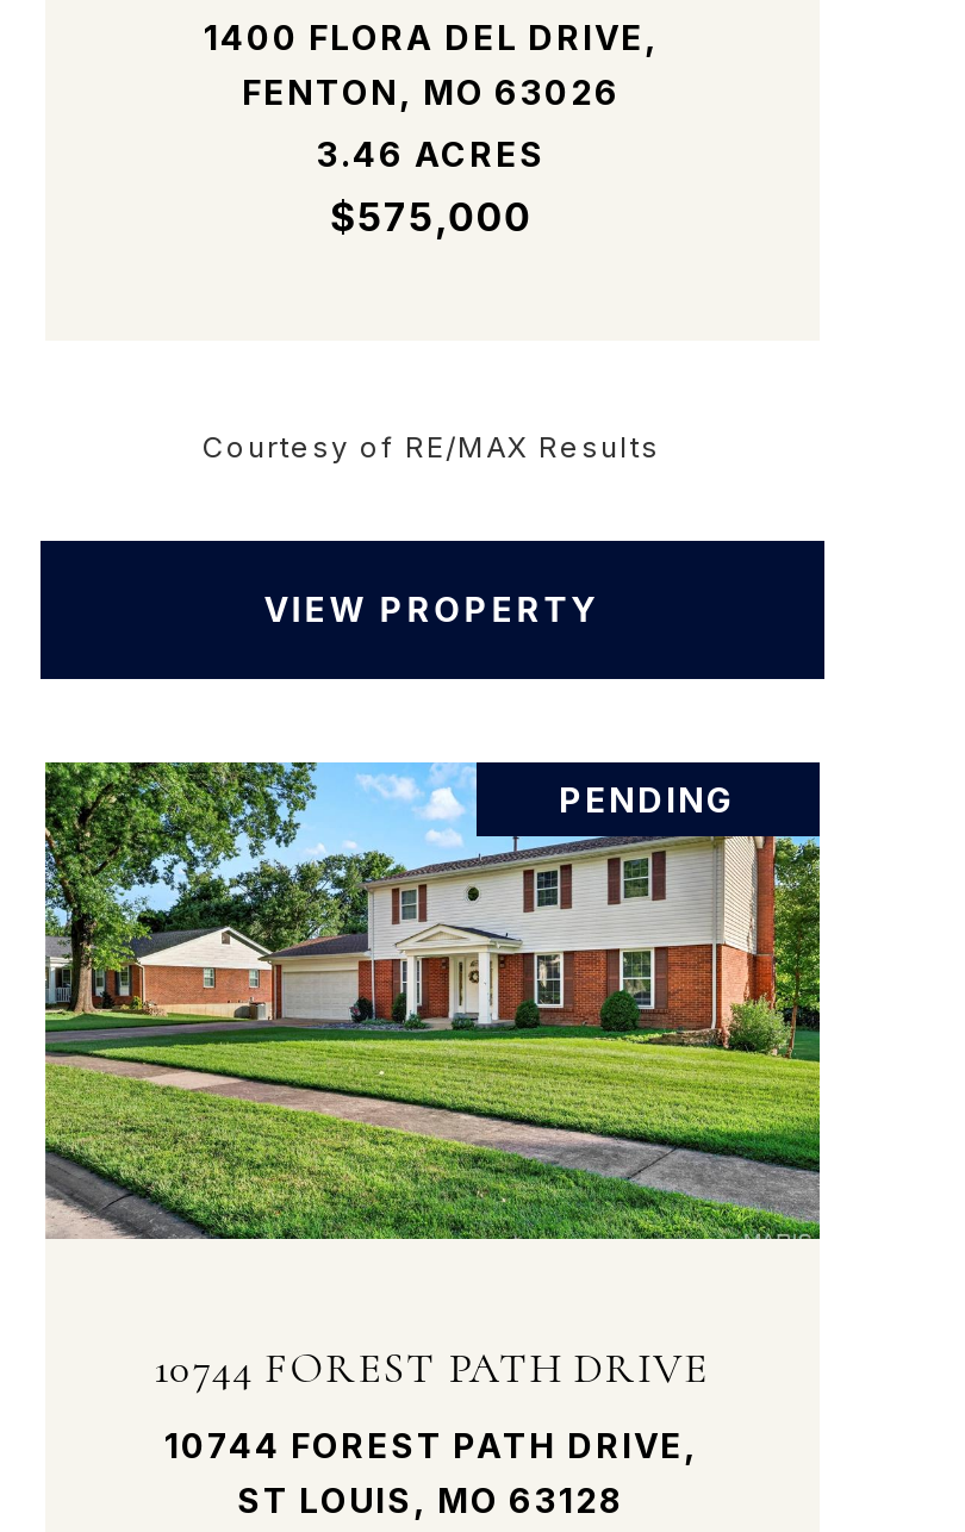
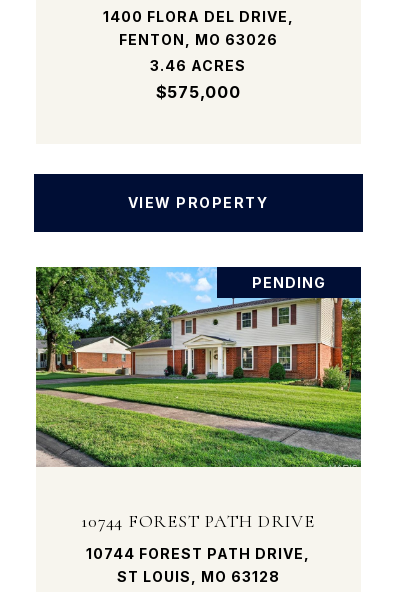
- Courtesy of RE/MAX Results
